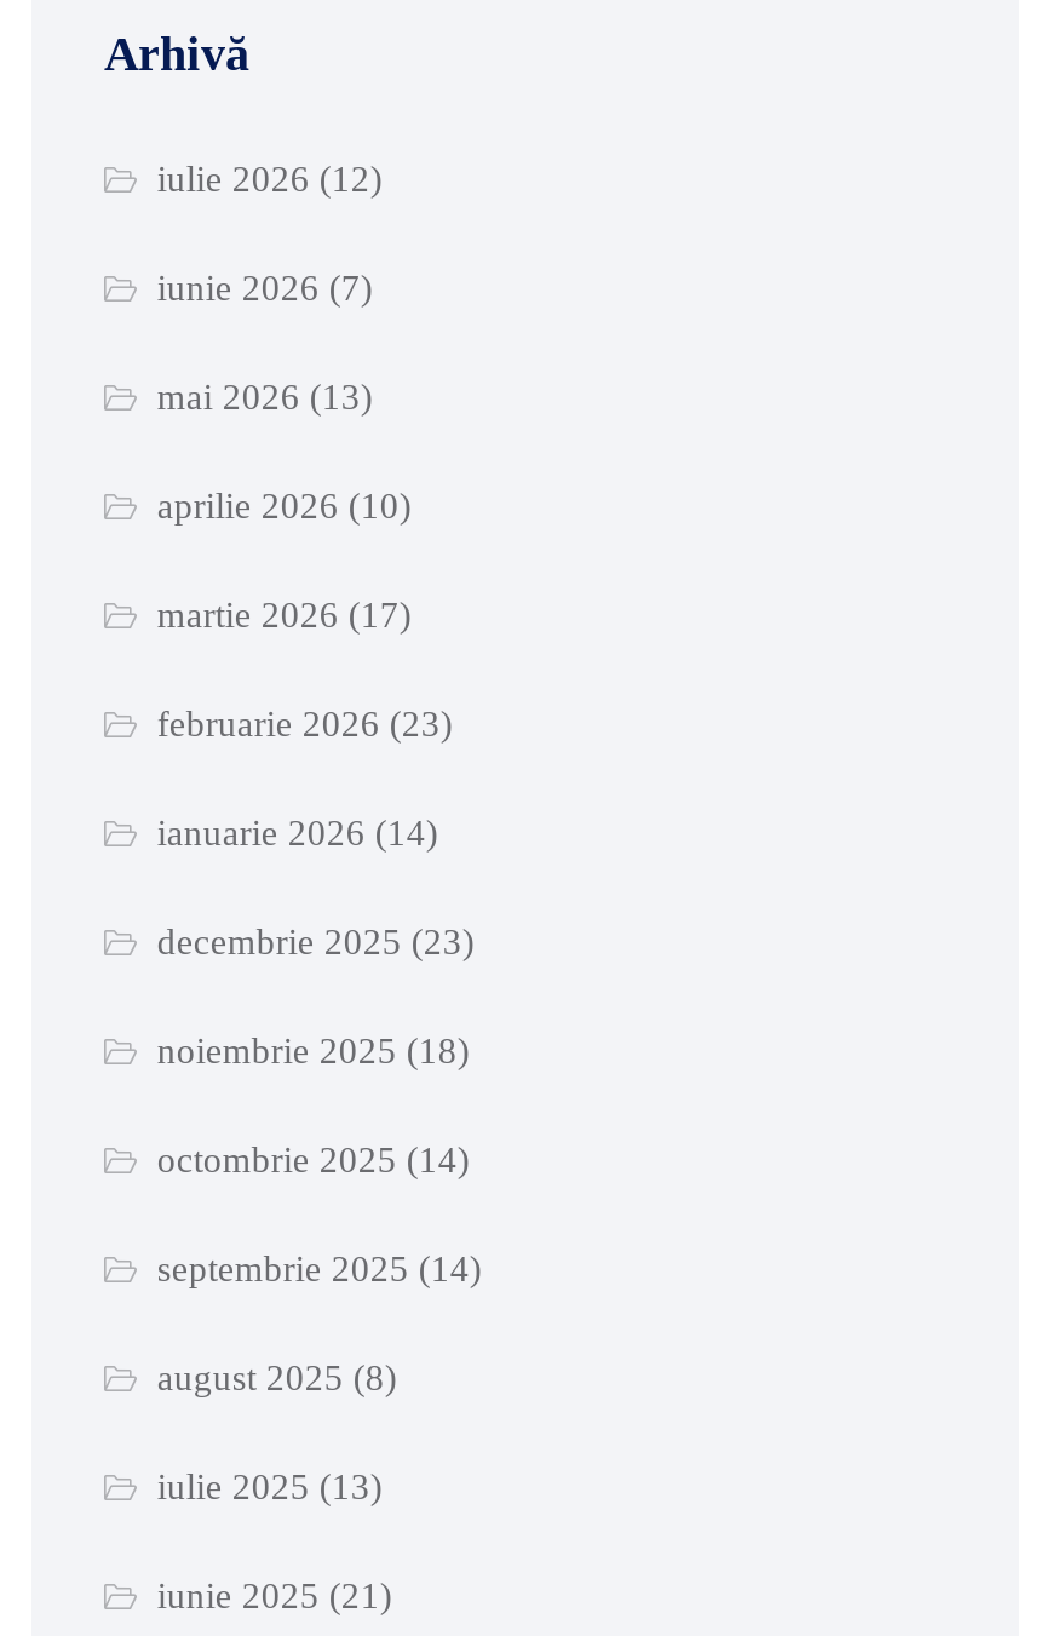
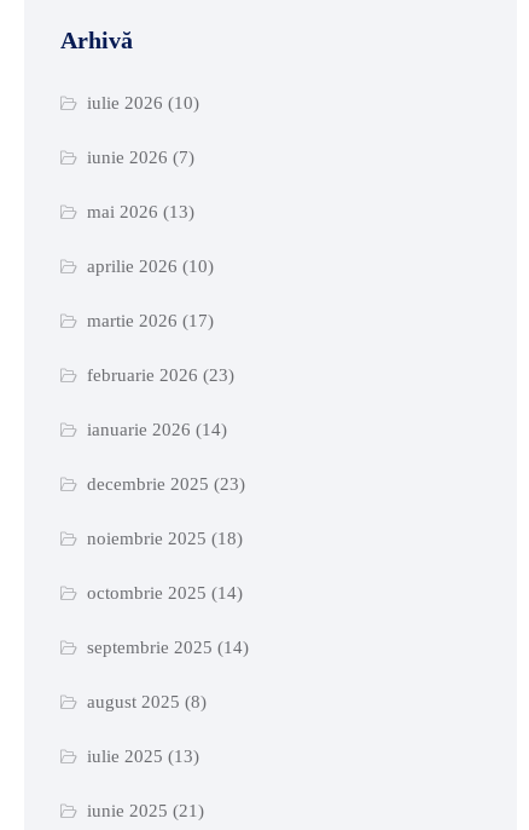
- iulie 2026 (12)
+ iulie 2026 (10)
